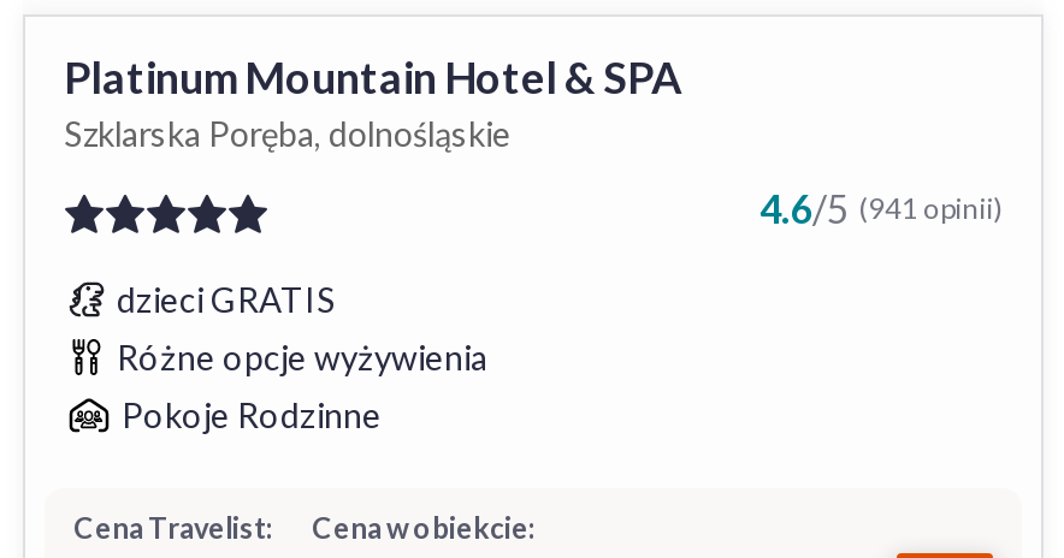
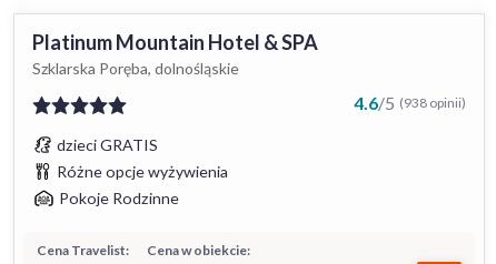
- 4.6/5 (941 opinii)
+ 4.6/5 (938 opinii)
